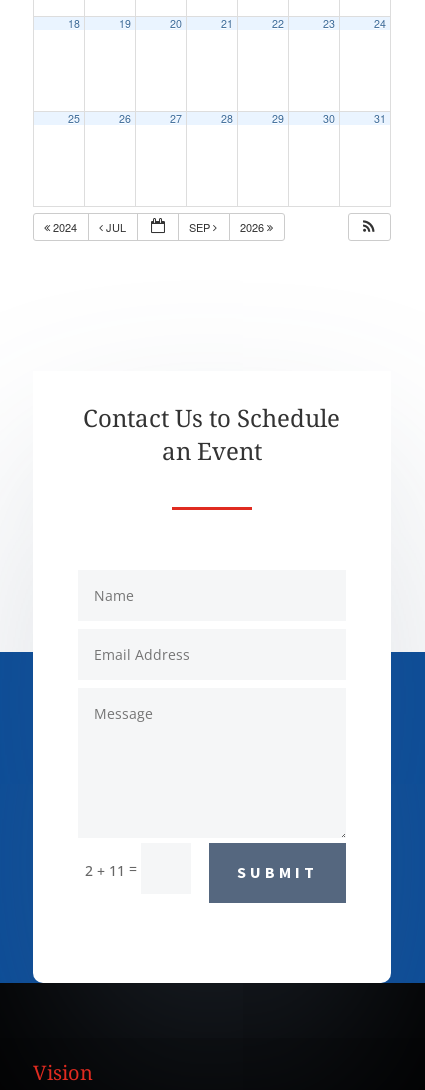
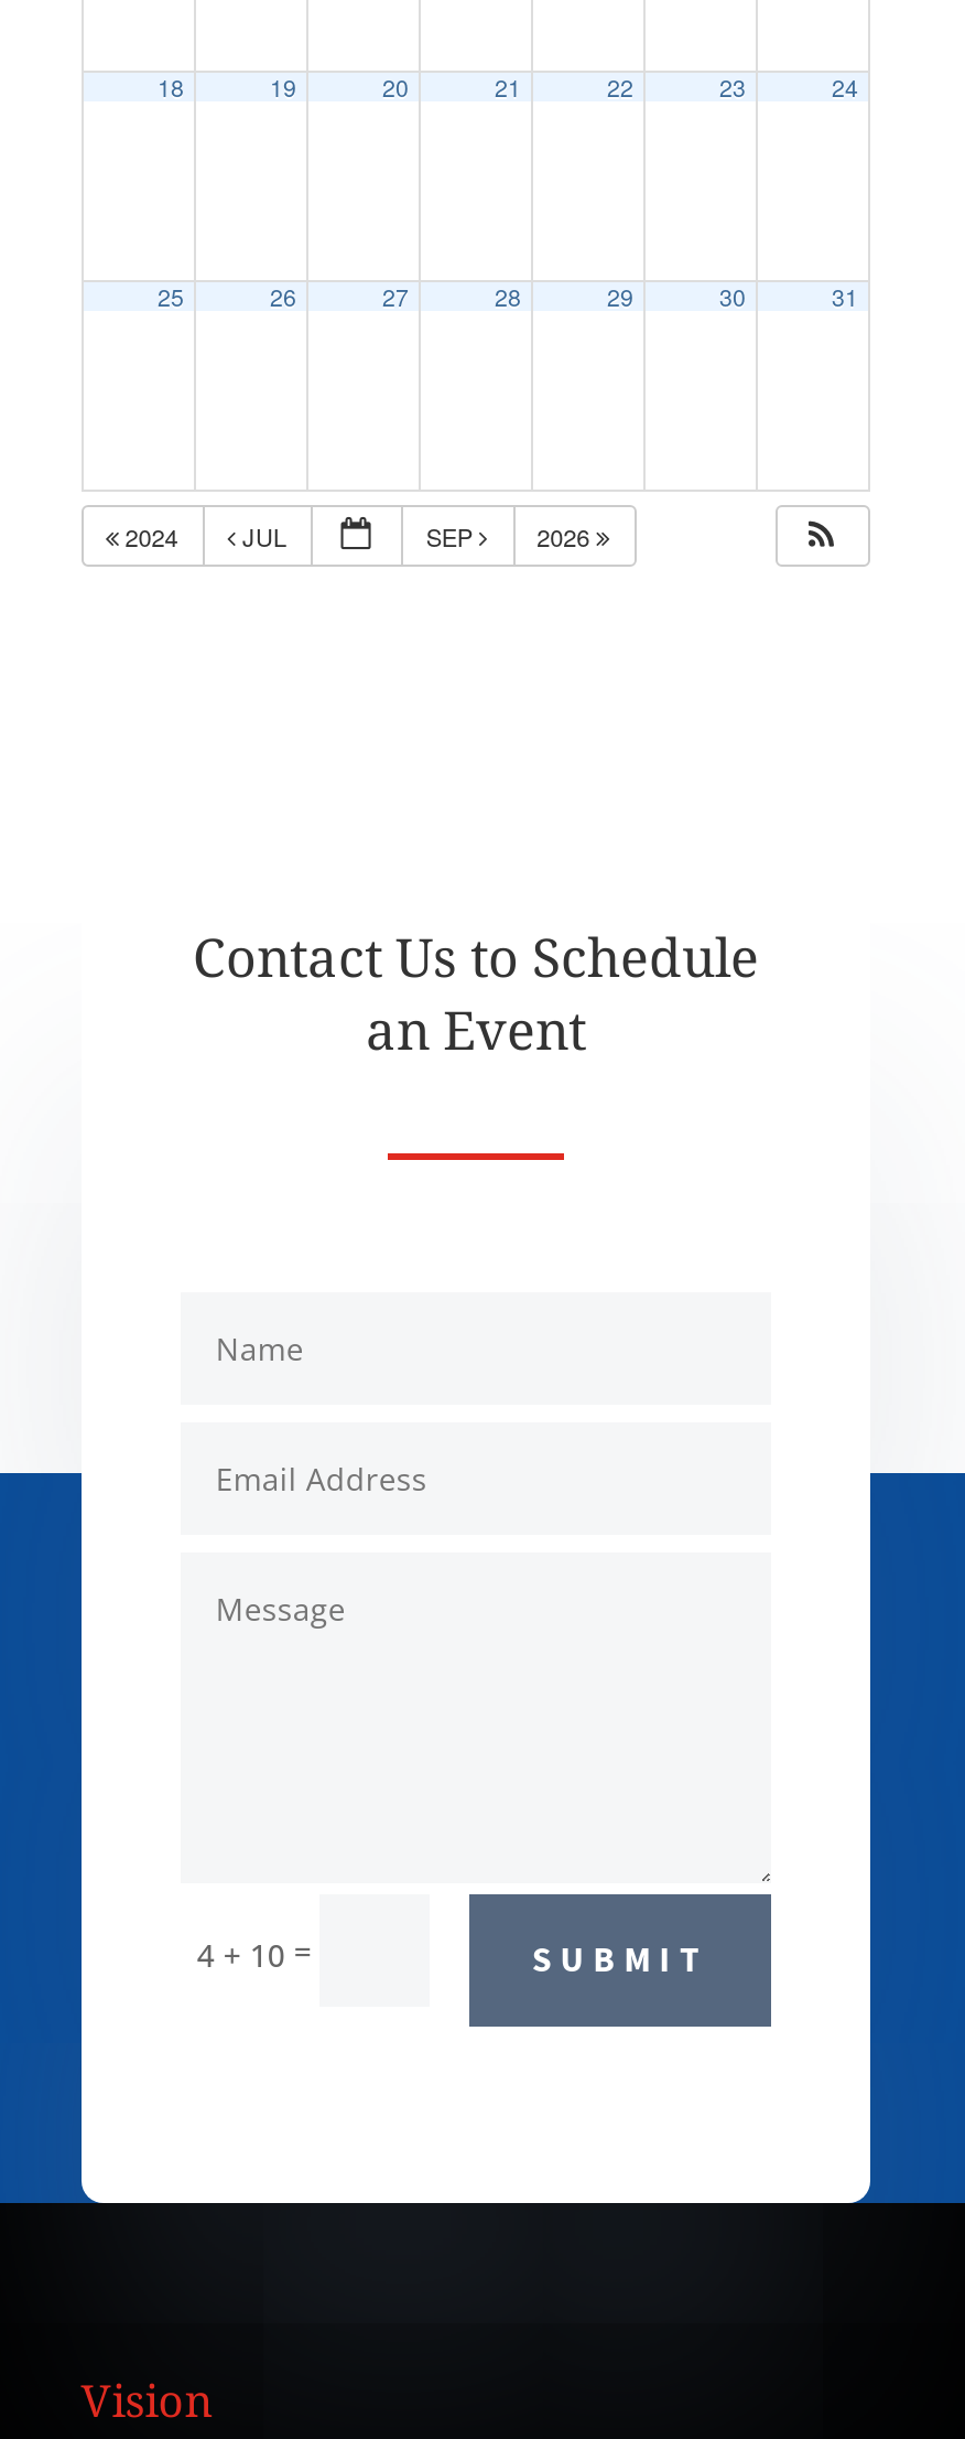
- 2 + 11 =
+ 4 + 10 =
